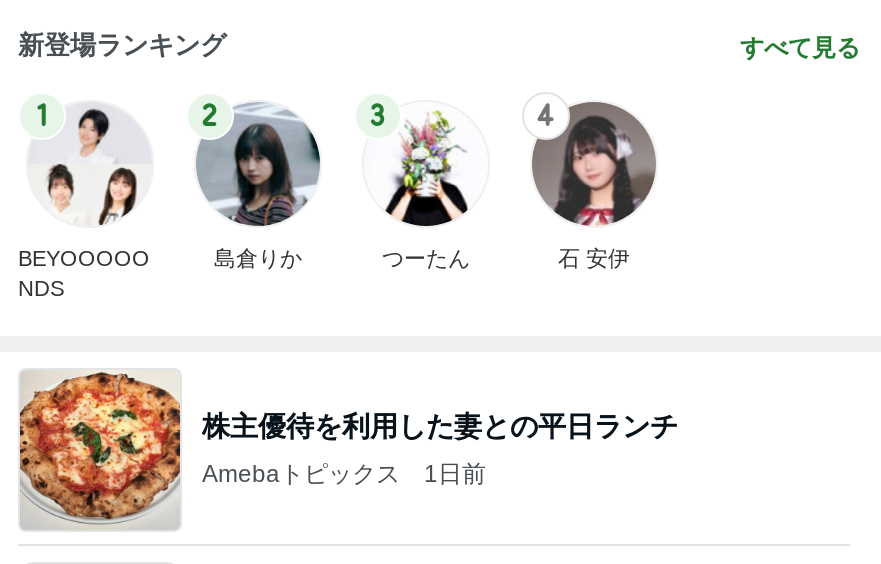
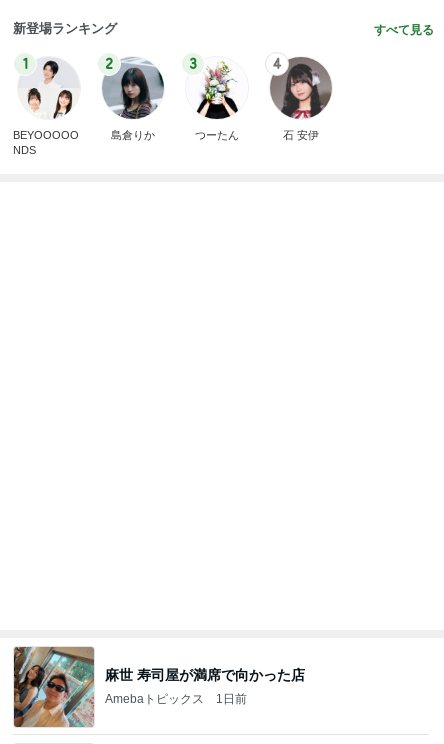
- [image]
- 株主優待を利用した妻との平日ランチ
+ [image]
+ 麻世 寿司屋が満席で向かった店
